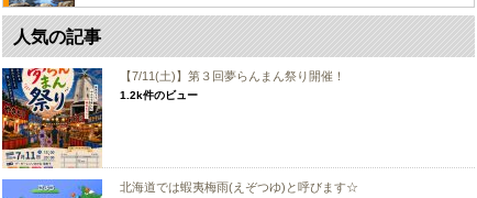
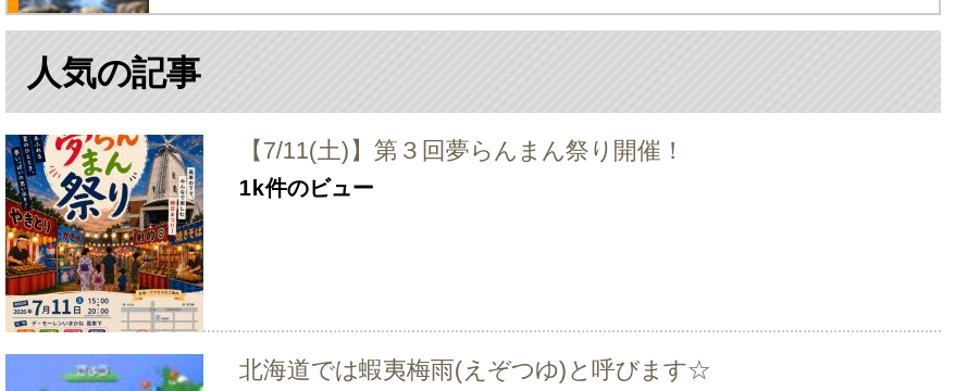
- 1.2k件のビュー
+ 1k件のビュー
